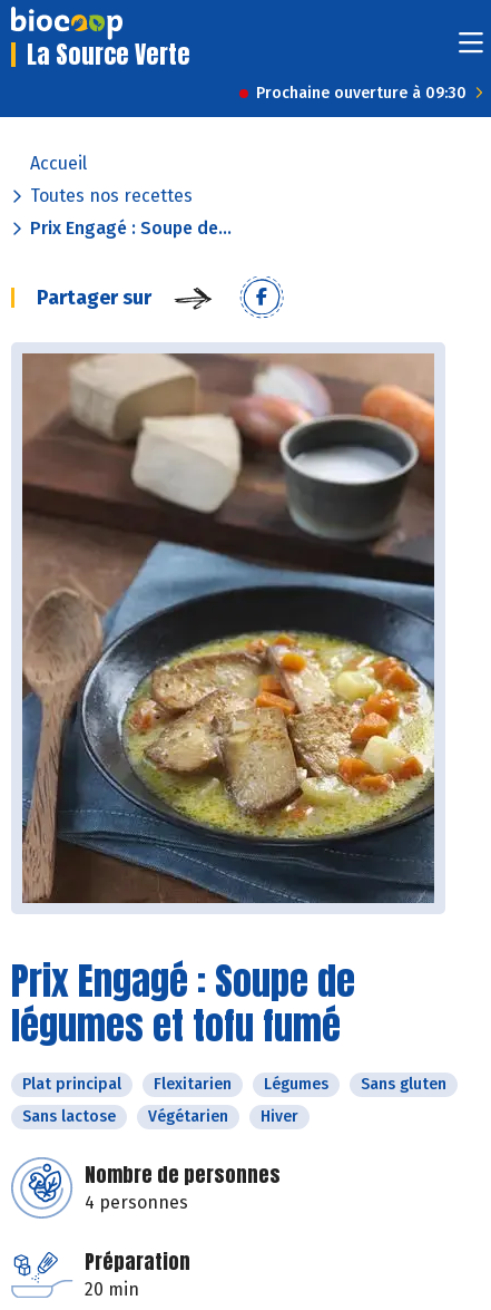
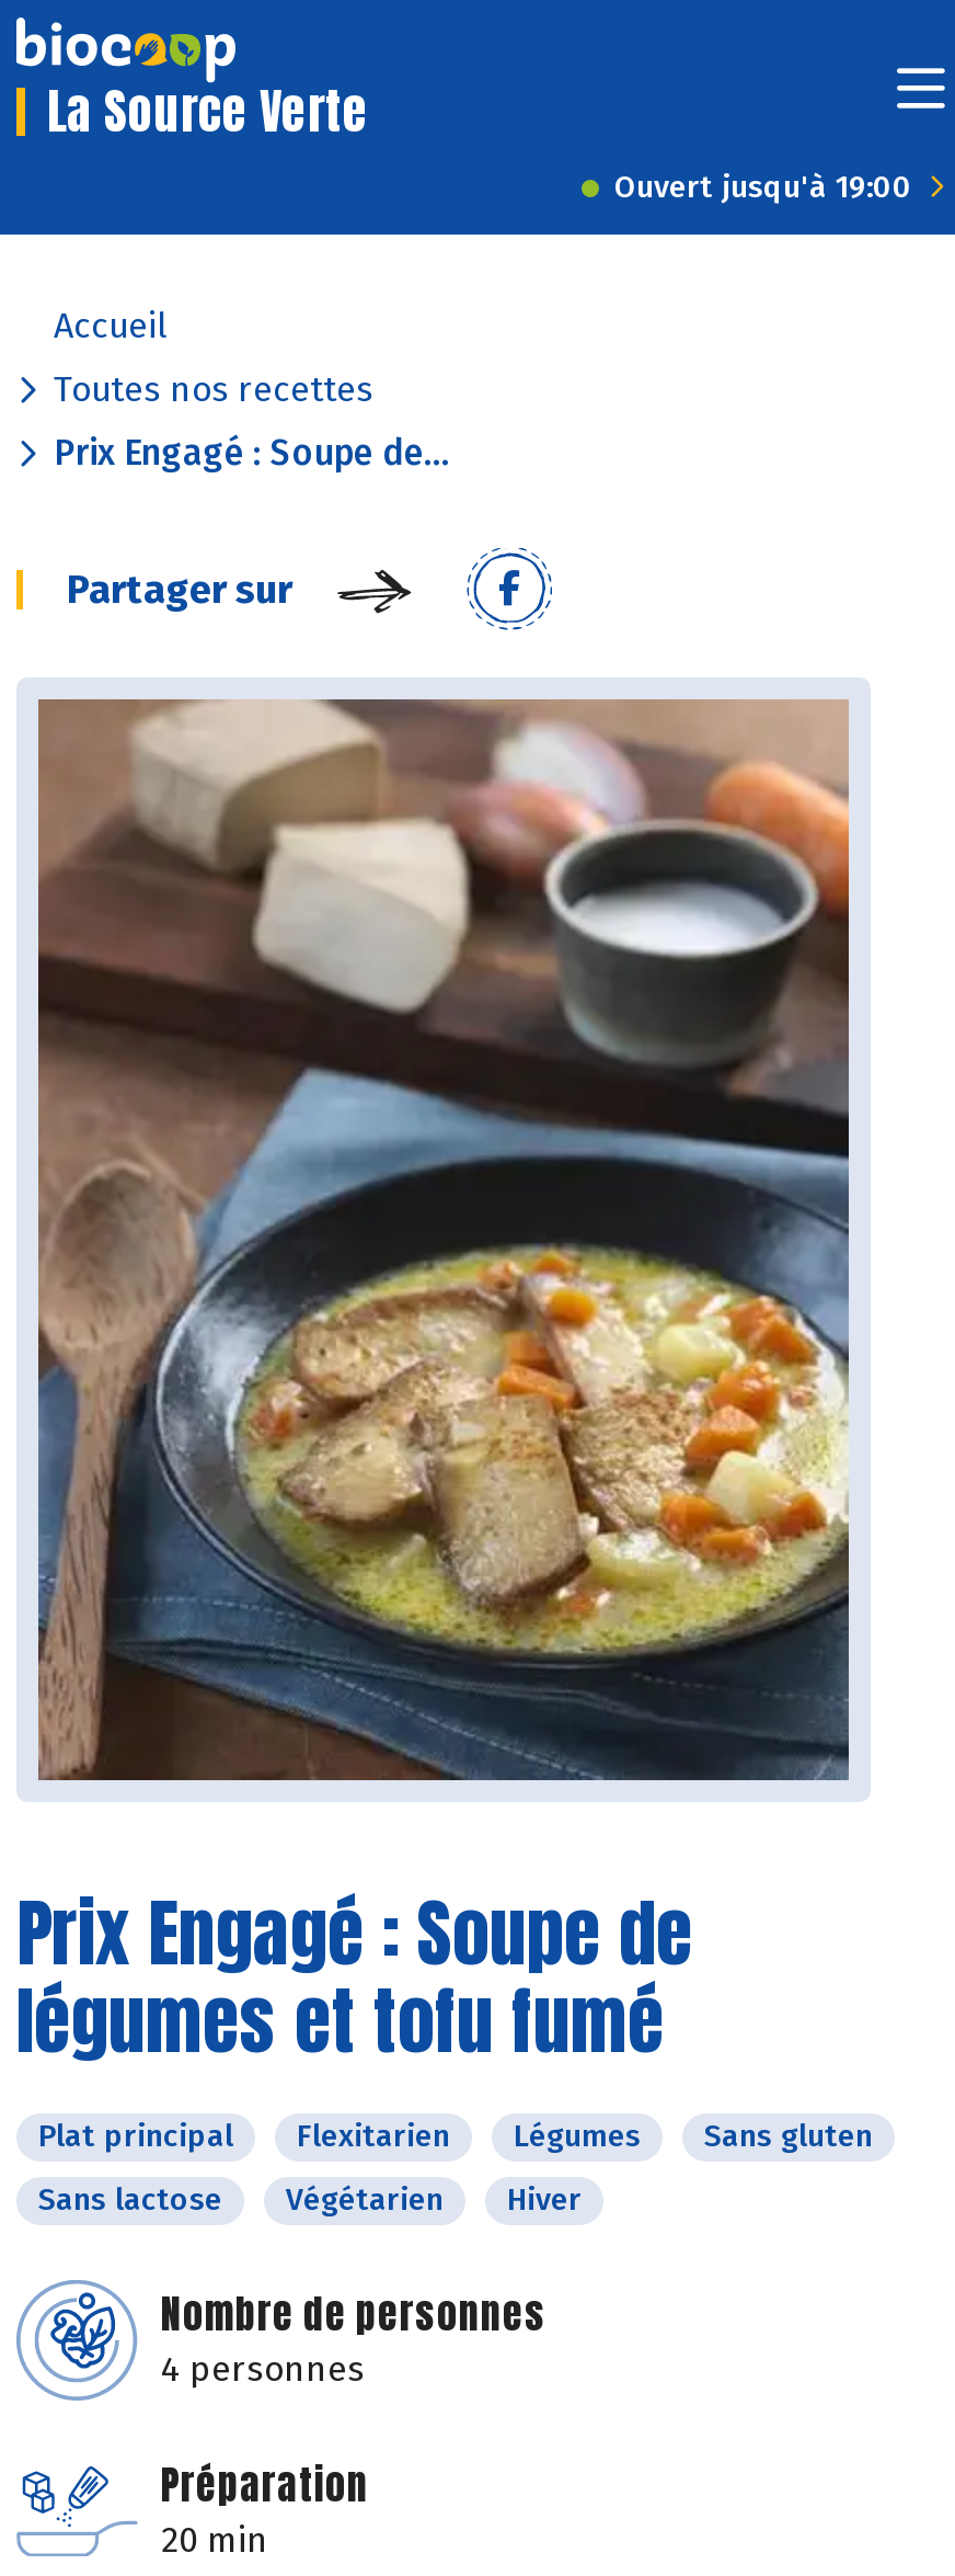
- Prochaine ouverture à 09:30
+ Ouvert jusqu'à 19:00
